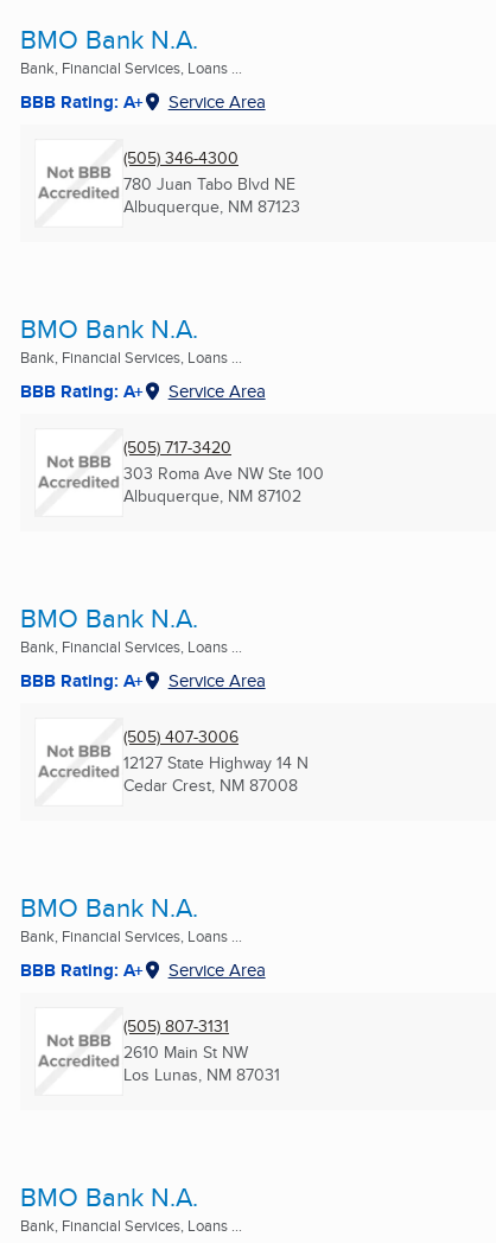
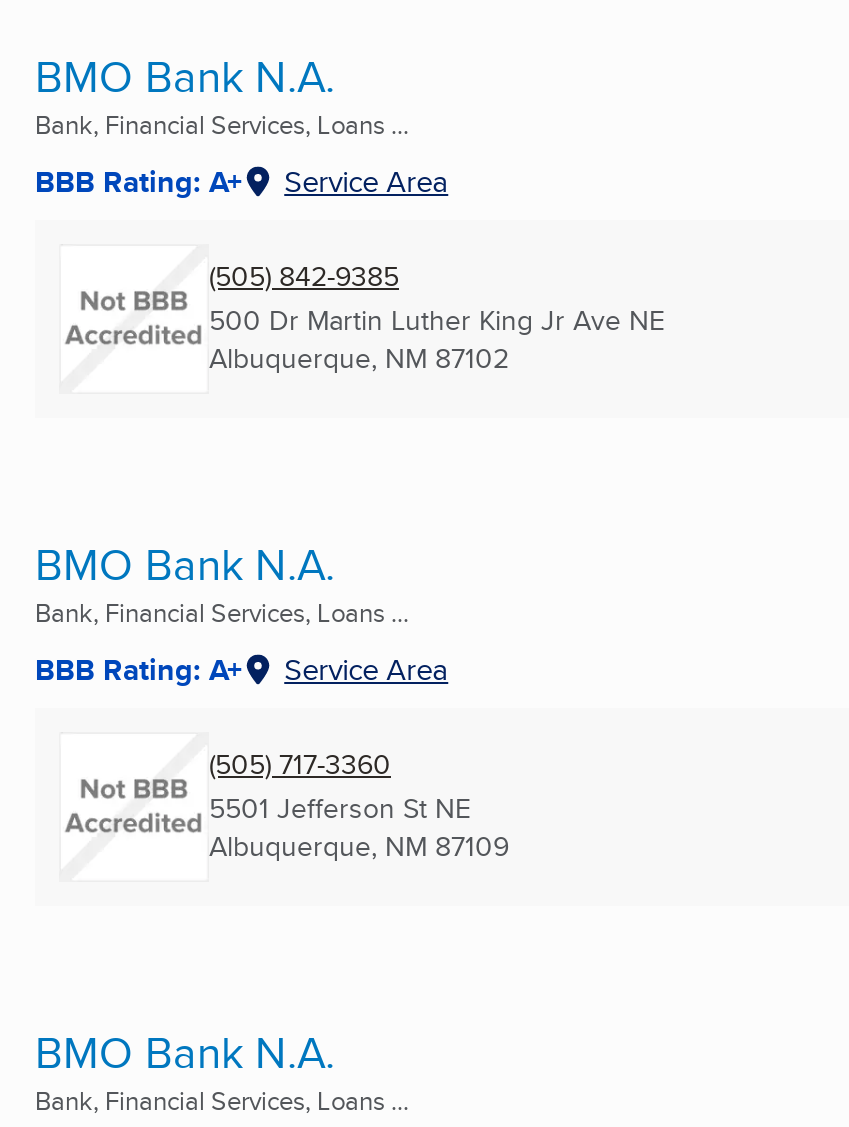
- (505) 346-4300
- 780 Juan Tabo Blvd NE
- Albuquerque, NM 87123
- BMO Bank N.A.
- Bank, Financial Services, Loans ...
- BBB Rating: A+
- Service Area
- (505) 717-3420
- 303 Roma Ave NW Ste 100
+ (505) 842-9385
+ 500 Dr Martin Luther King Jr Ave NE

- (505) 407-3006
- 12127 State Highway 14 N
- Cedar Crest, NM 87008
- BMO Bank N.A.
- Bank, Financial Services, Loans ...
- BBB Rating: A+
- Service Area
- (505) 807-3131
- 2610 Main St NW
- Los Lunas, NM 87031
+ (505) 717-3360
+ 5501 Jefferson St NE
+ Albuquerque, NM 87109
